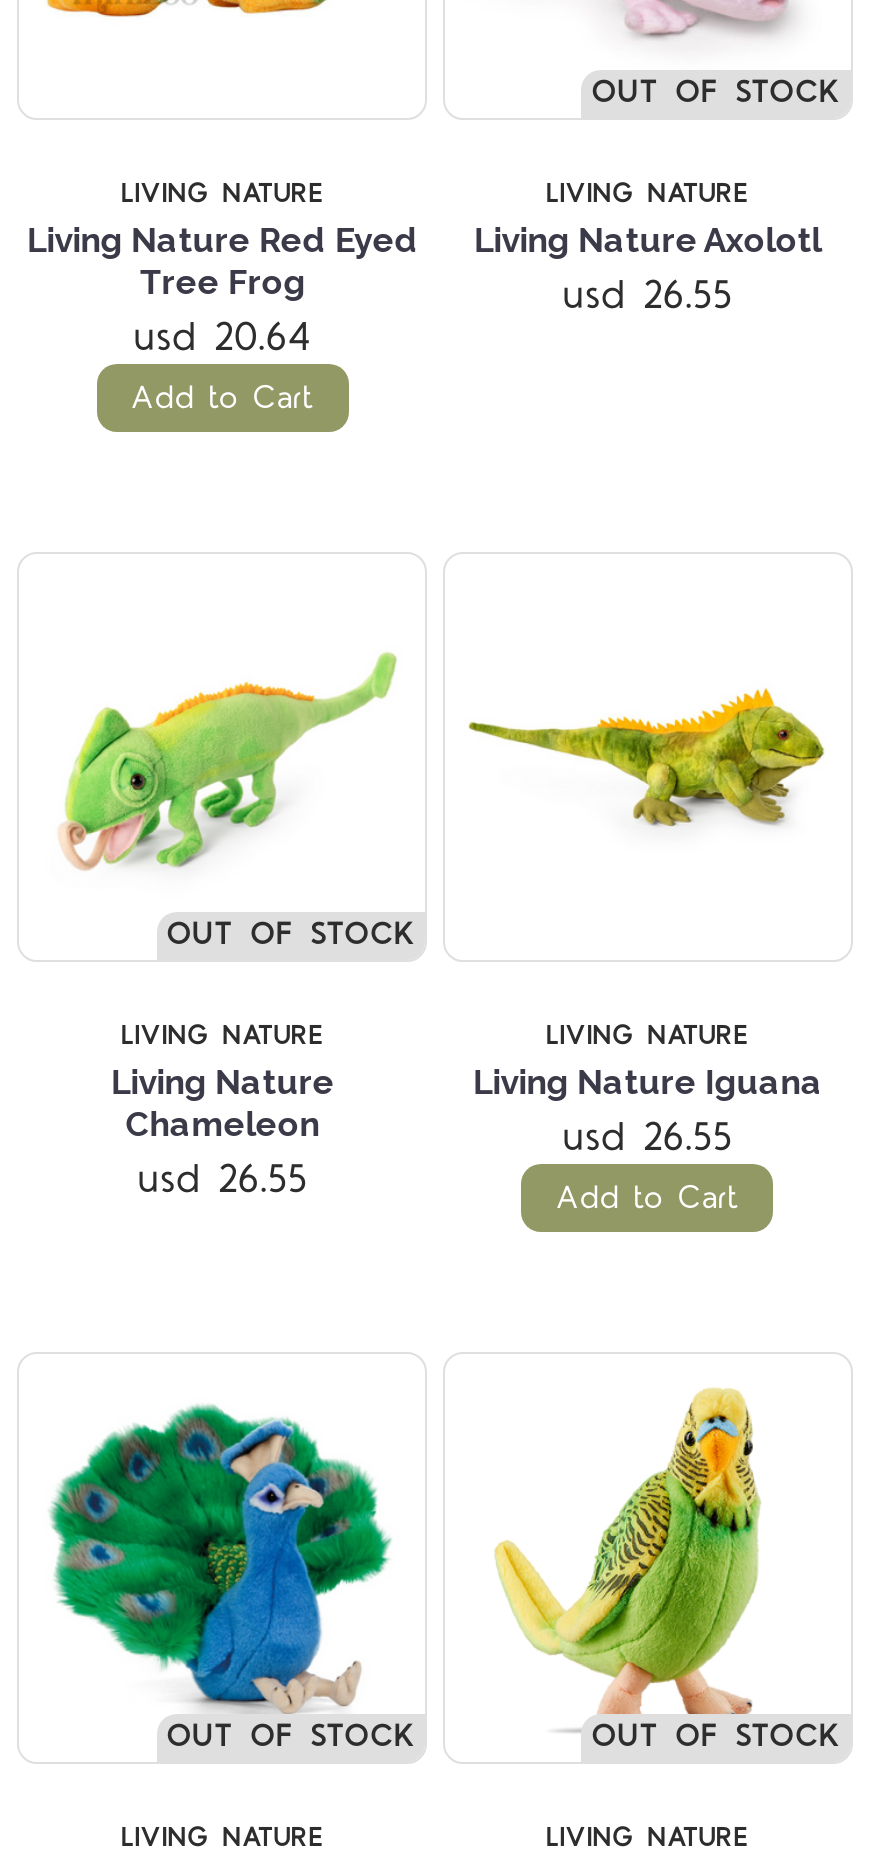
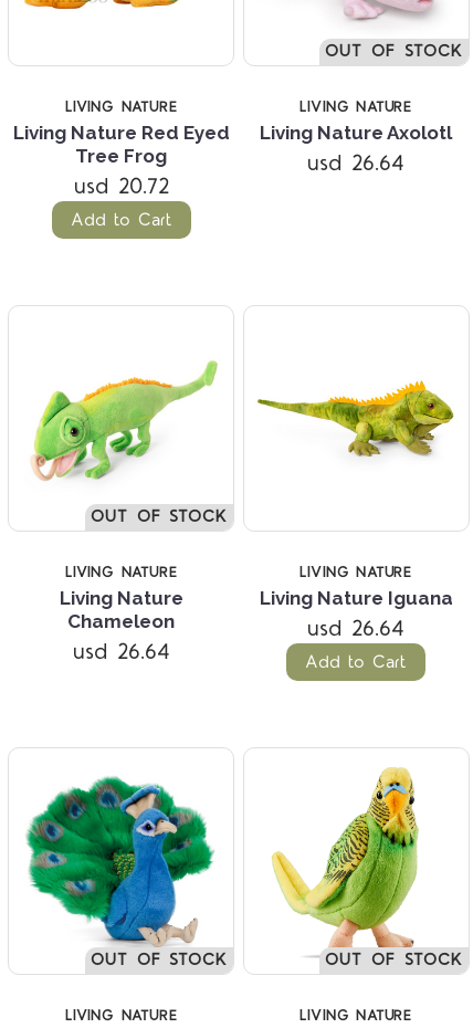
- usd 26.55
+ usd 26.64

- usd 20.64
+ usd 20.72

- usd 26.55
+ usd 26.64

- usd 26.55
+ usd 26.64
